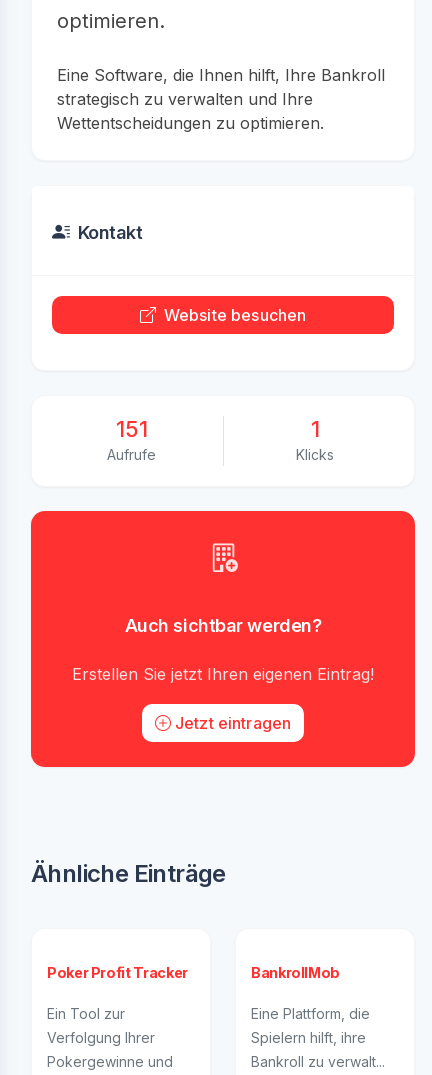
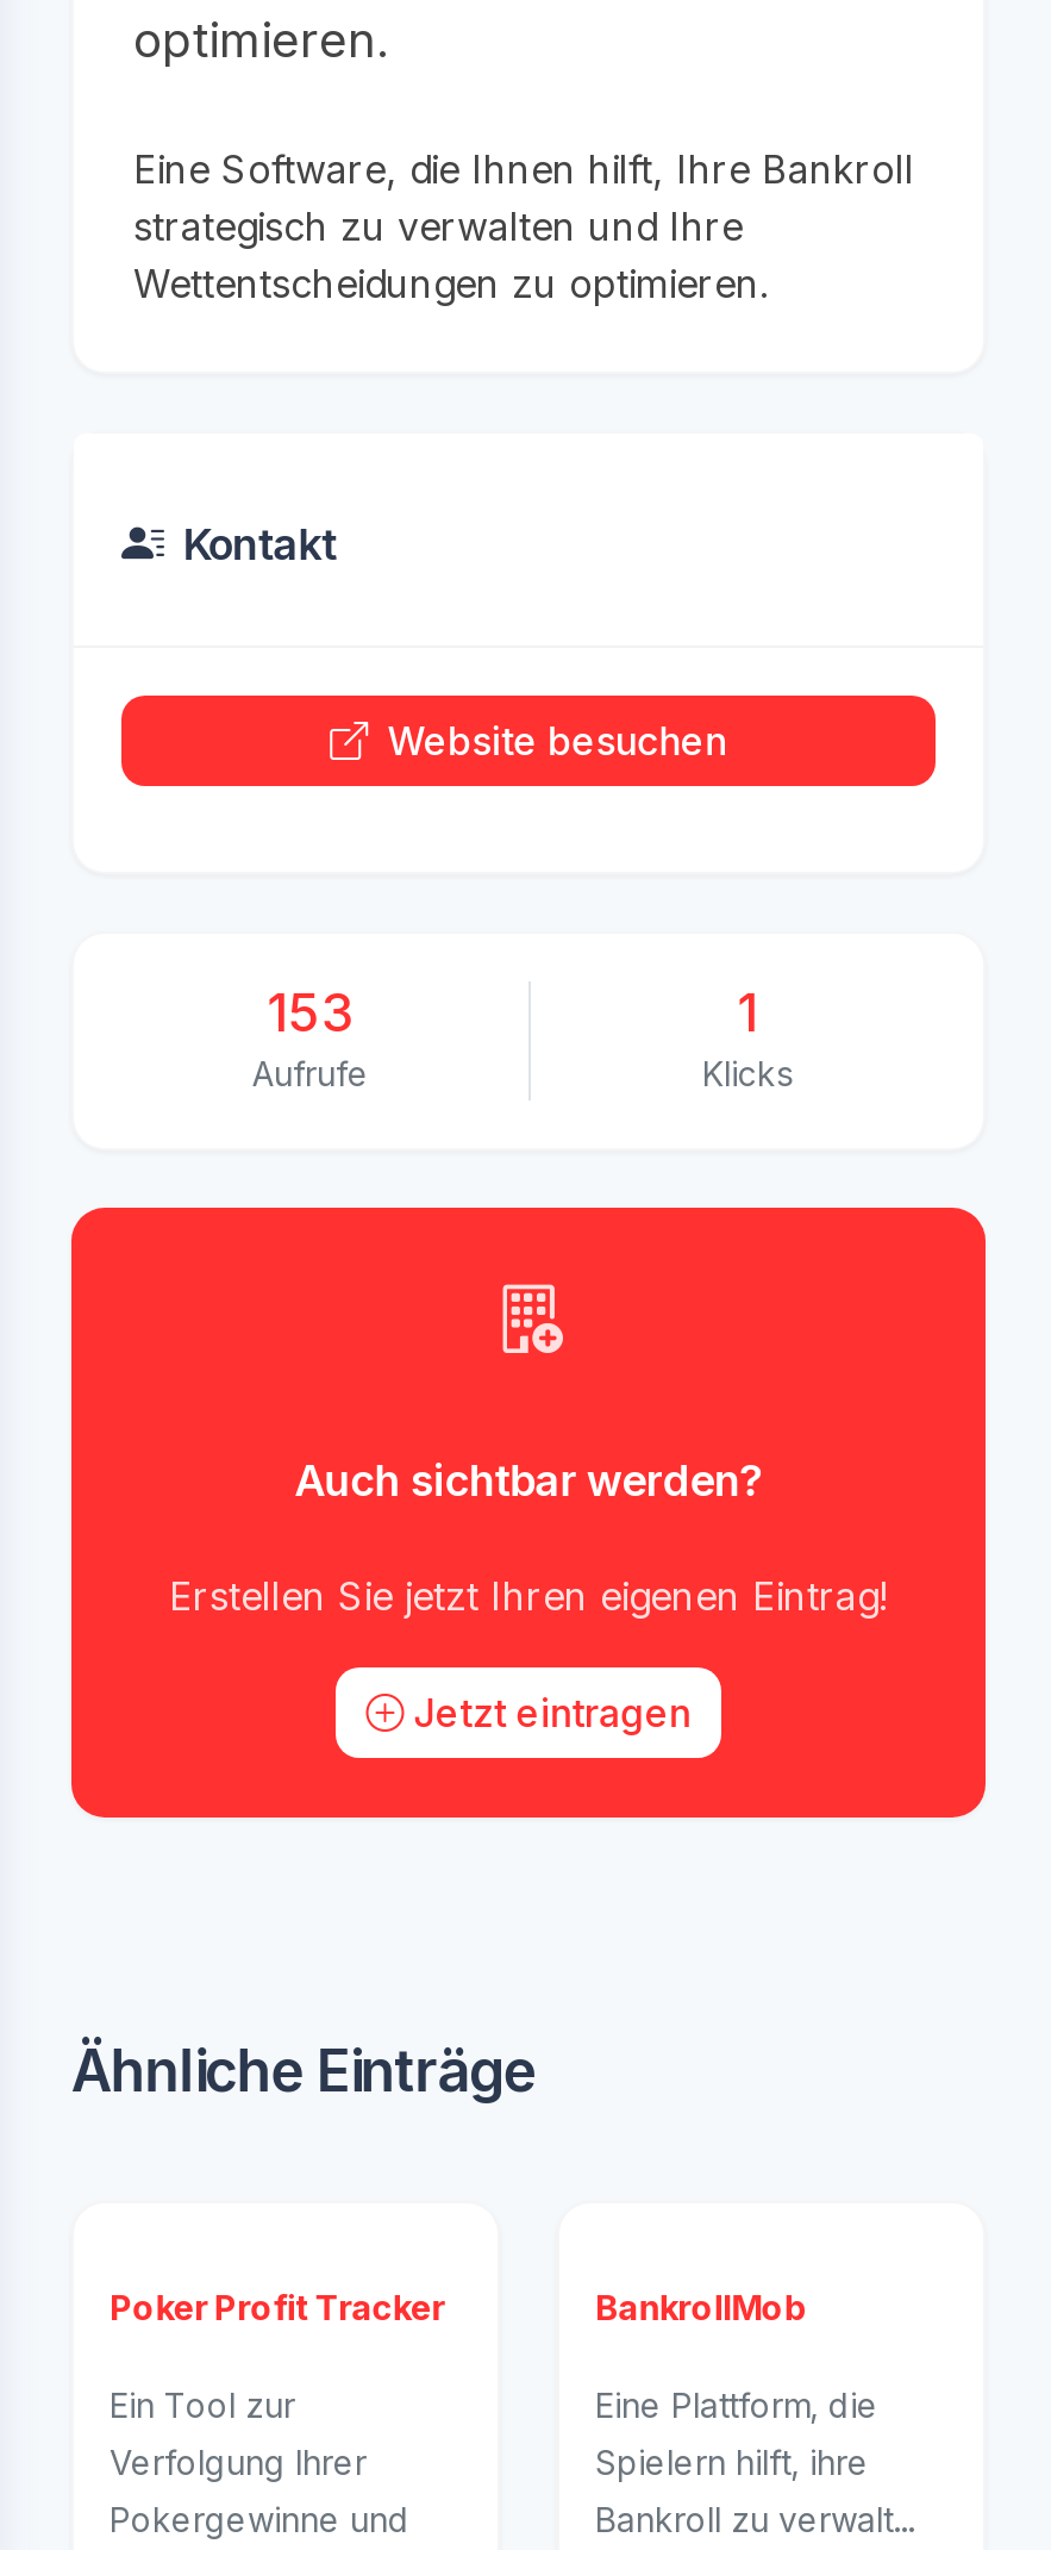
- 151
+ 153
